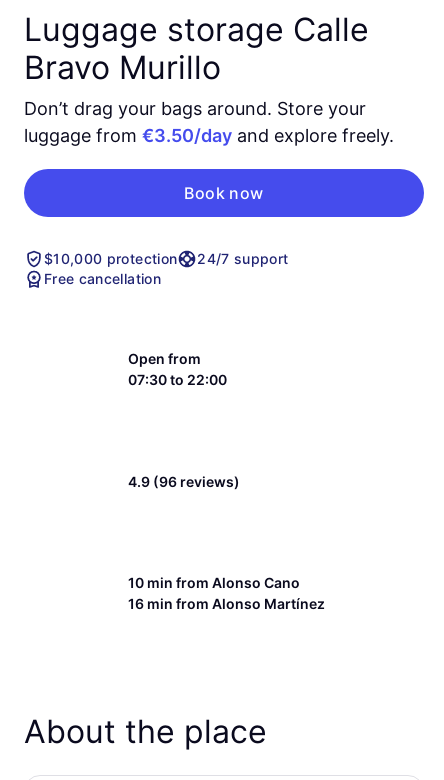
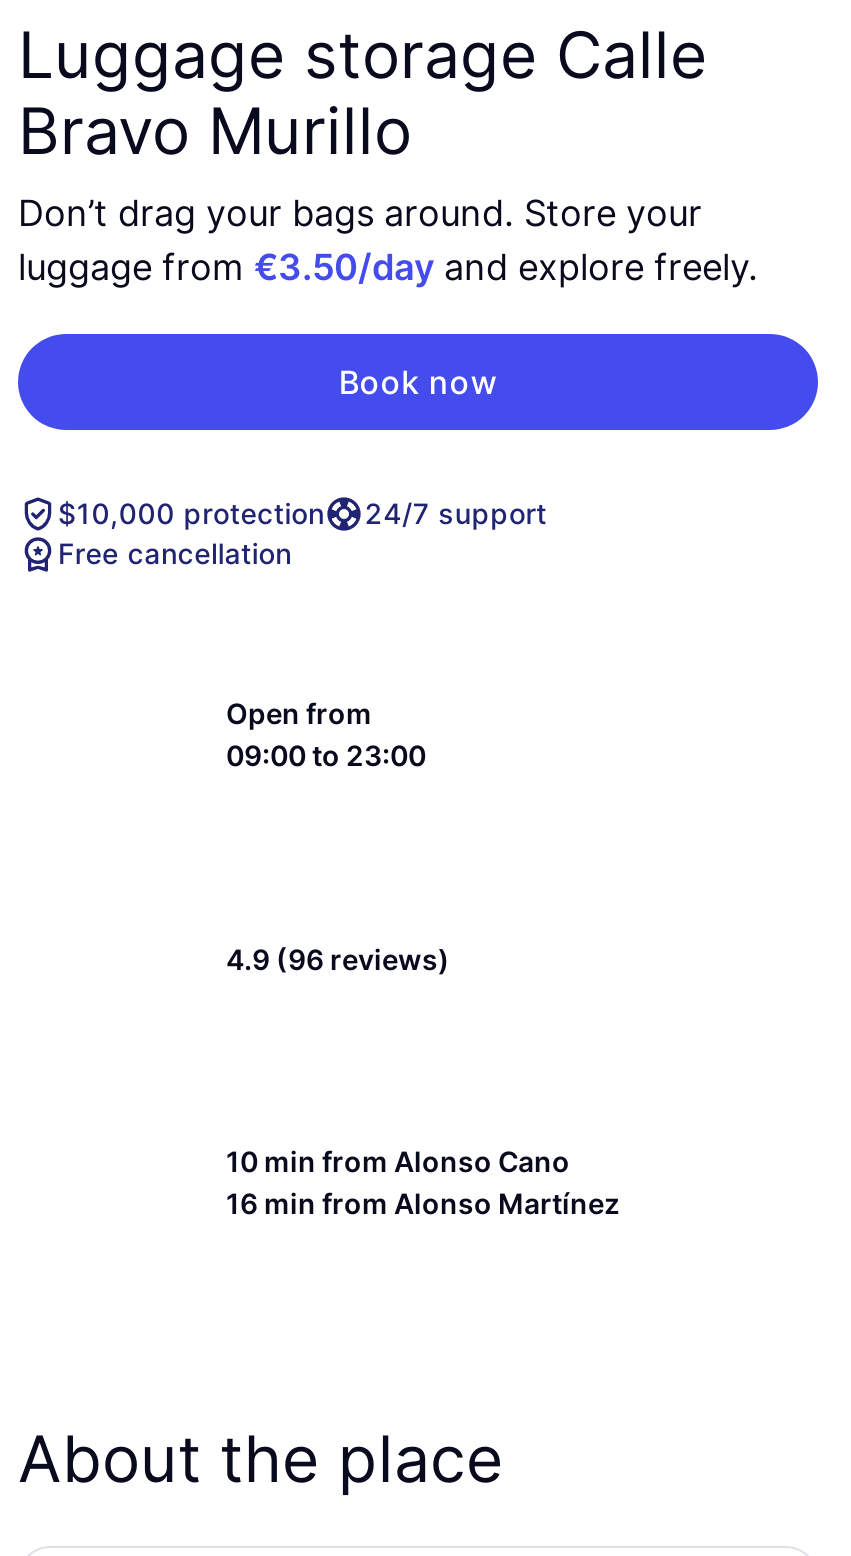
- 07:30 to 22:00
+ 09:00 to 23:00
